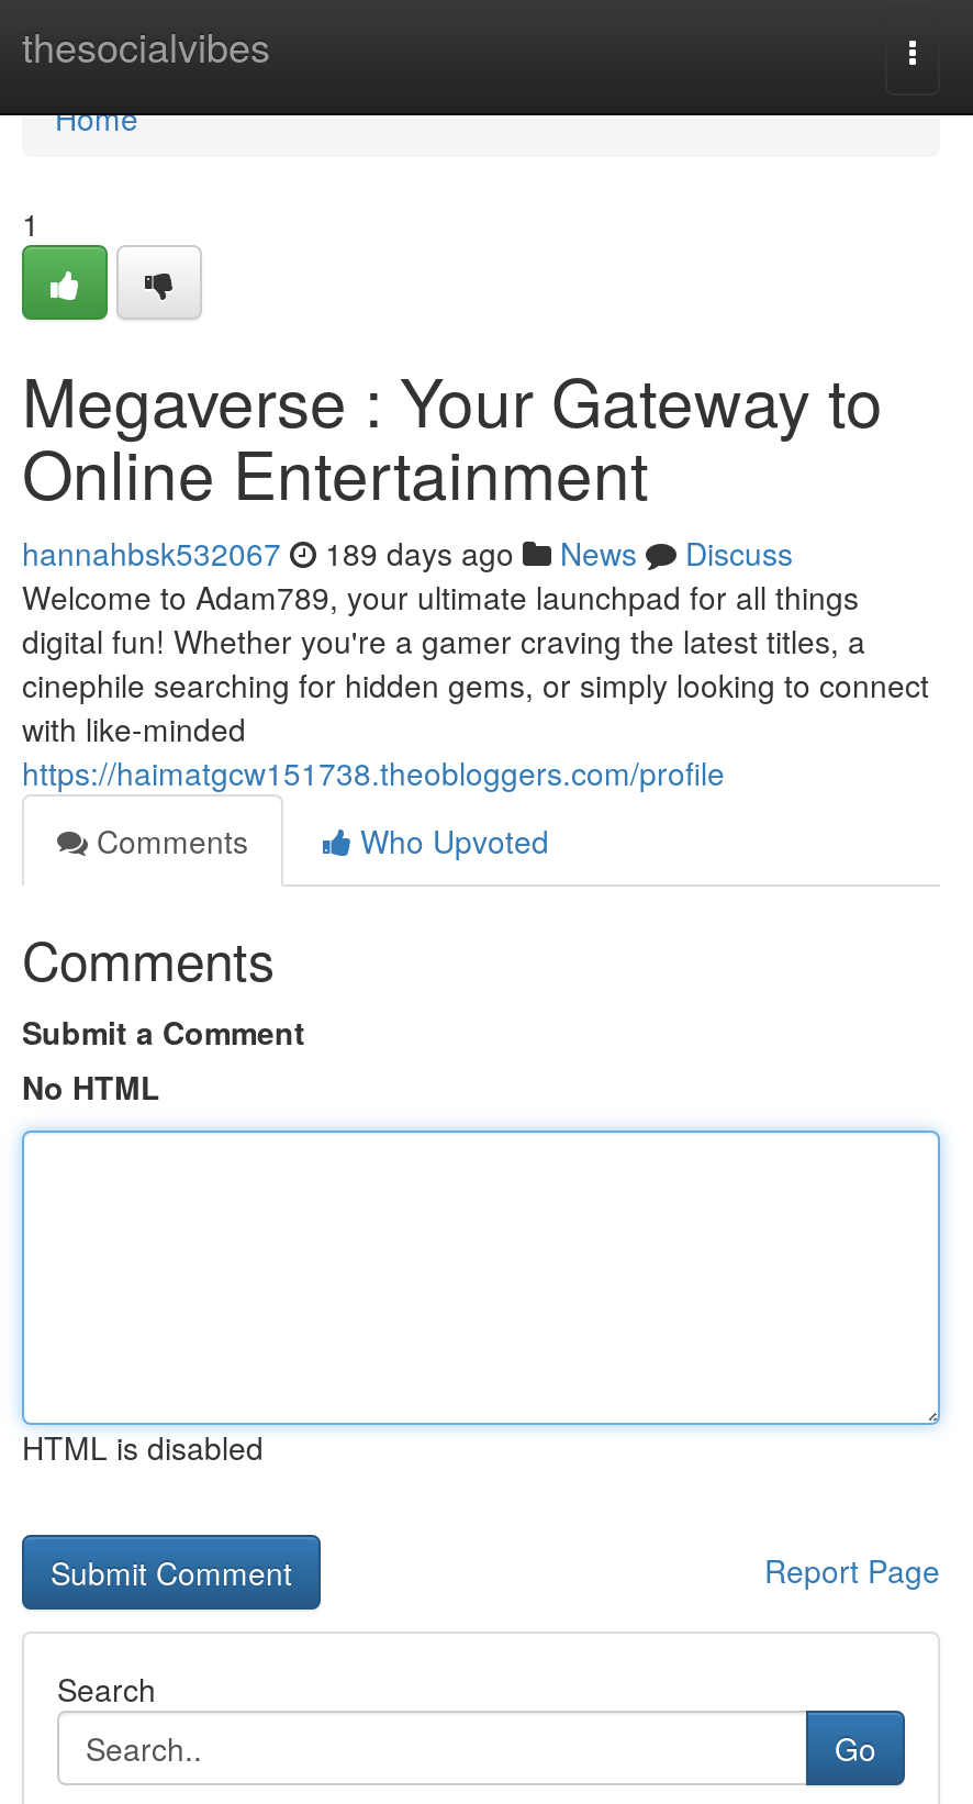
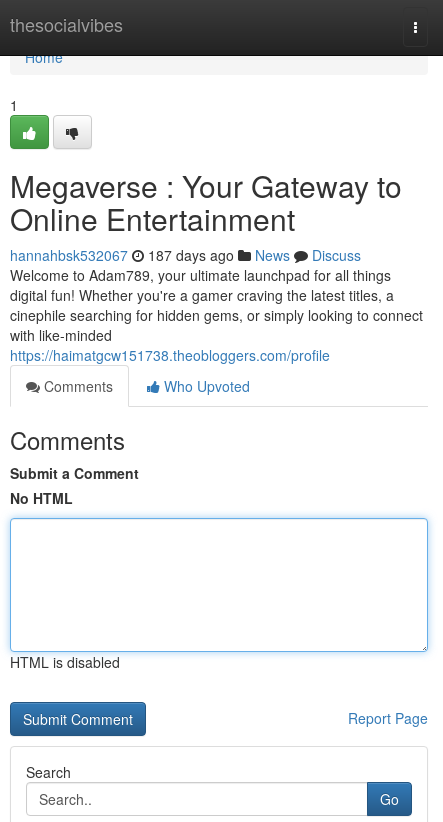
- hannahbsk532067 189 days ago News Discuss
+ hannahbsk532067 187 days ago News Discuss
